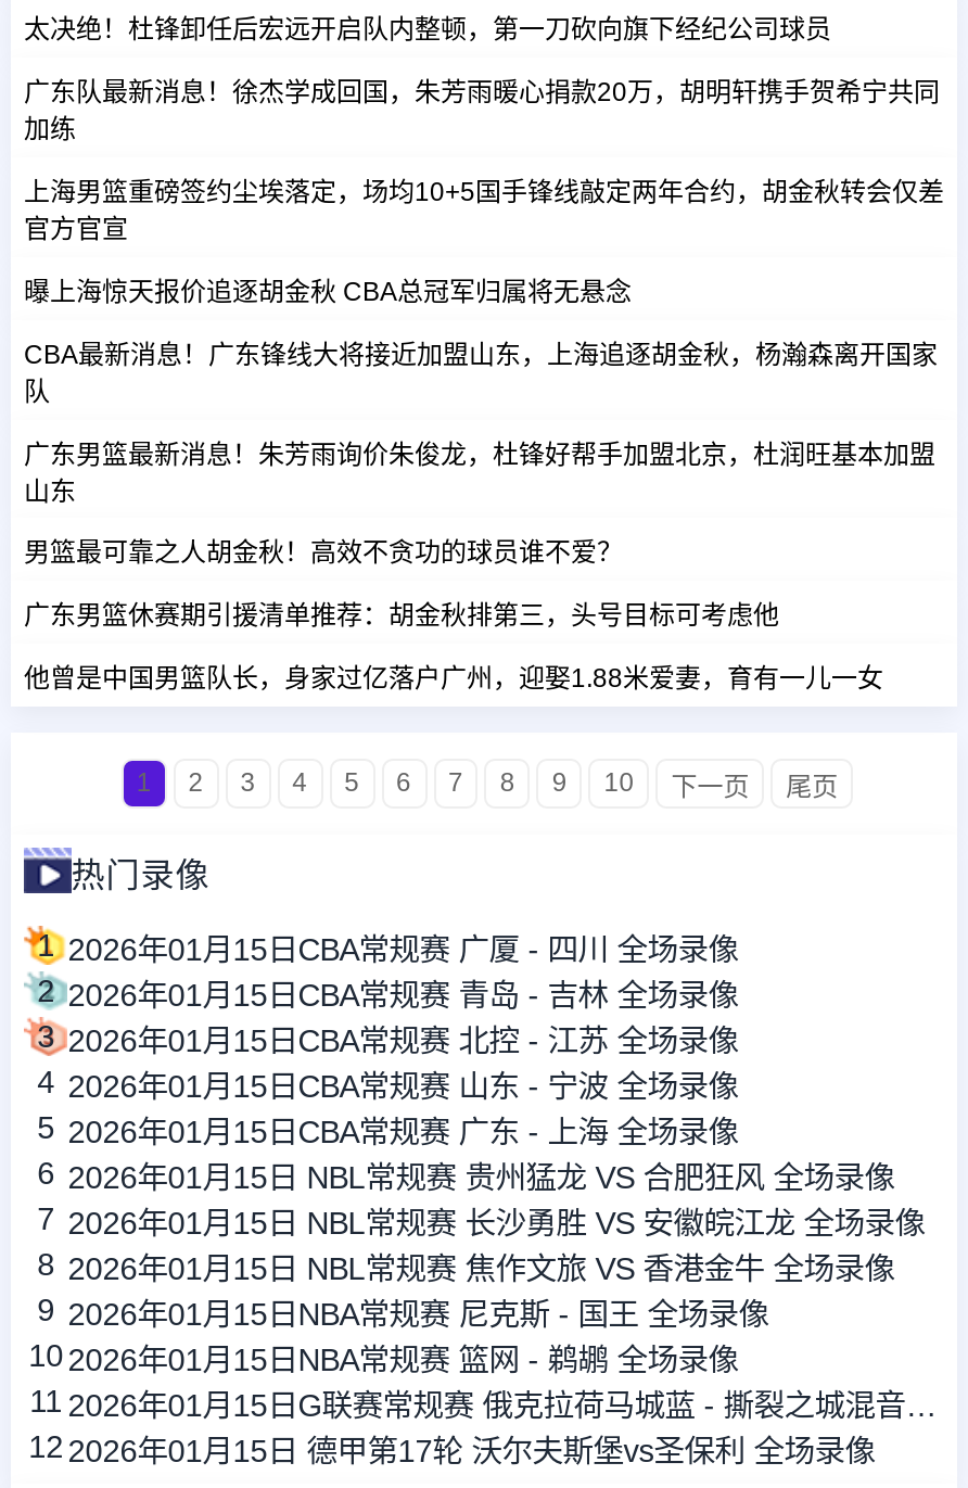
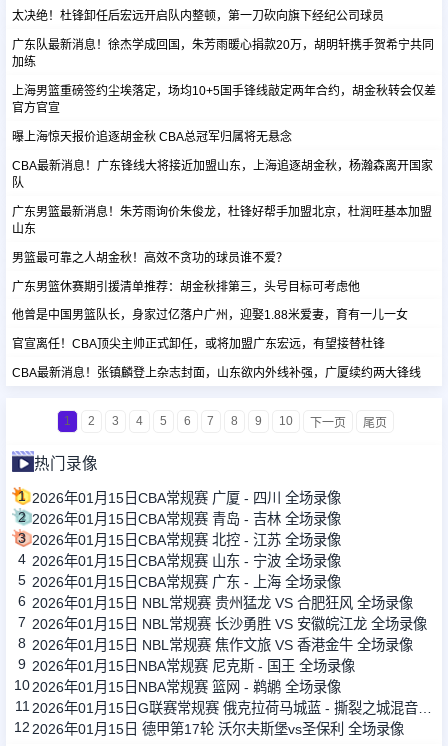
+ 官宣离任！CBA顶尖主帅正式卸任，或将加盟广东宏远，有望接替杜锋
+ CBA最新消息！张镇麟登上杂志封面，山东欲内外线补强，广厦续约两大锋线
